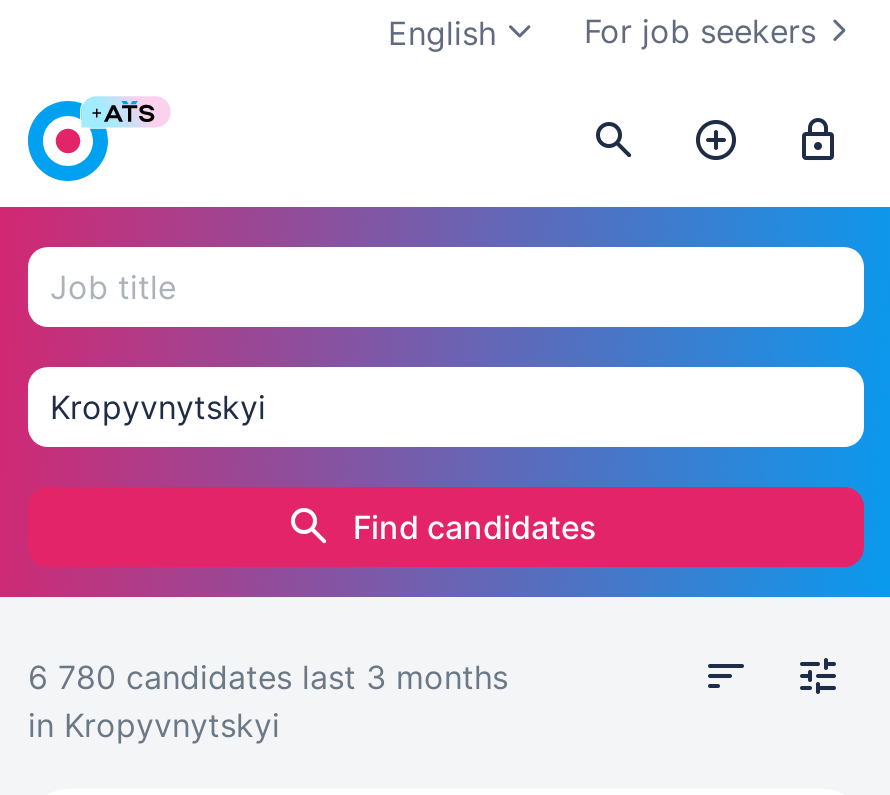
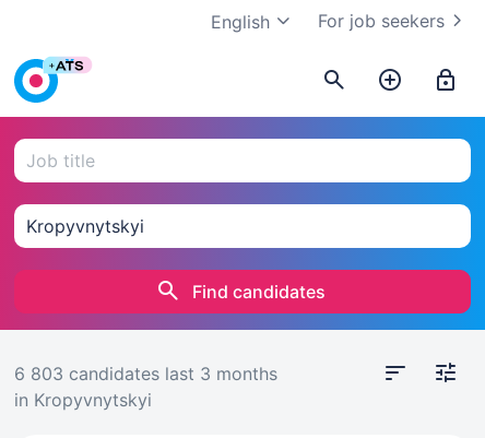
- 6 780 candidates last 3 months
+ 6 803 candidates last 3 months
